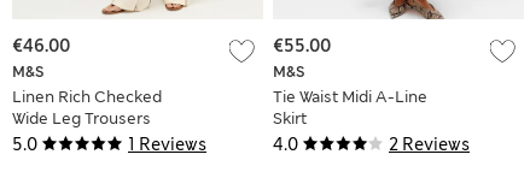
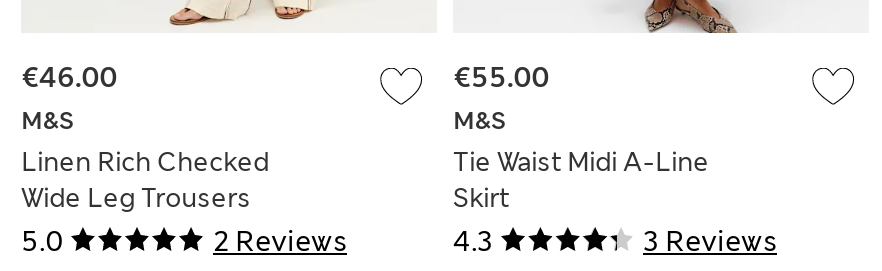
- 1 Reviews
+ 2 Reviews

- 4.0
+ 4.3

- 2 Reviews
+ 3 Reviews
